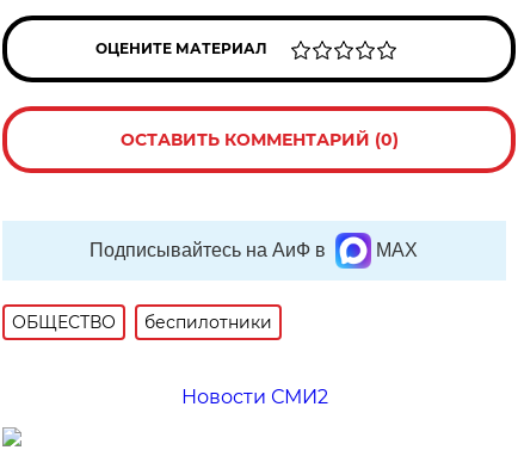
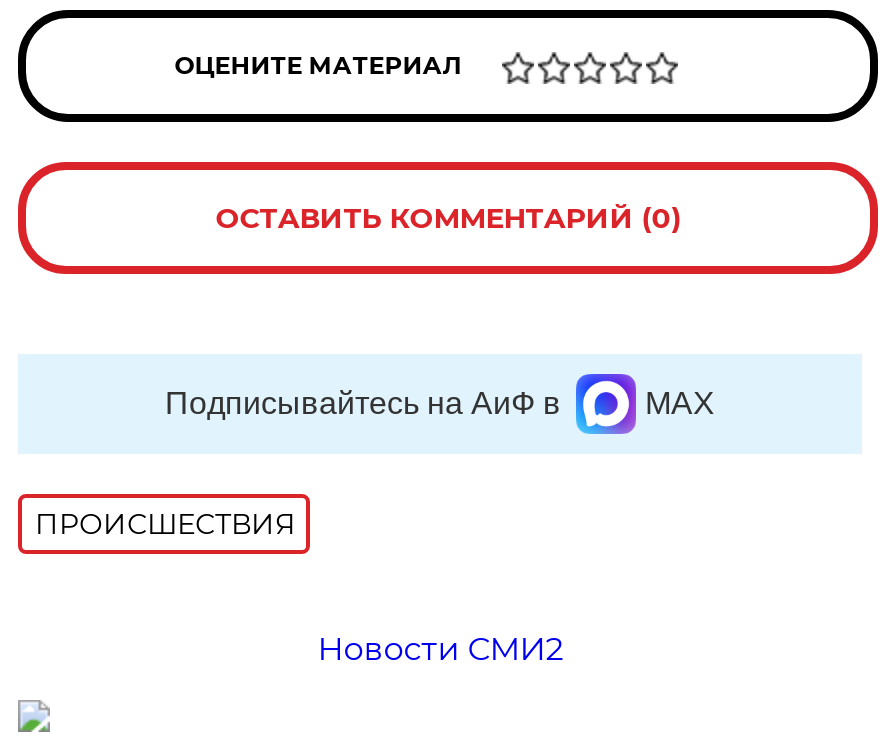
- ОБЩЕСТВО
- беспилотники
+ ПРОИСШЕСТВИЯ
